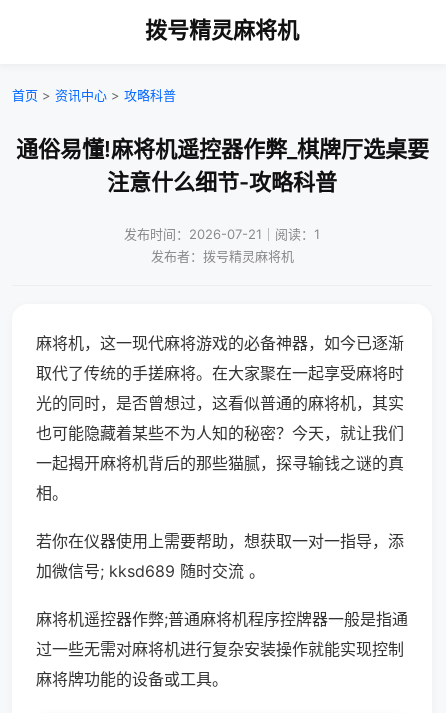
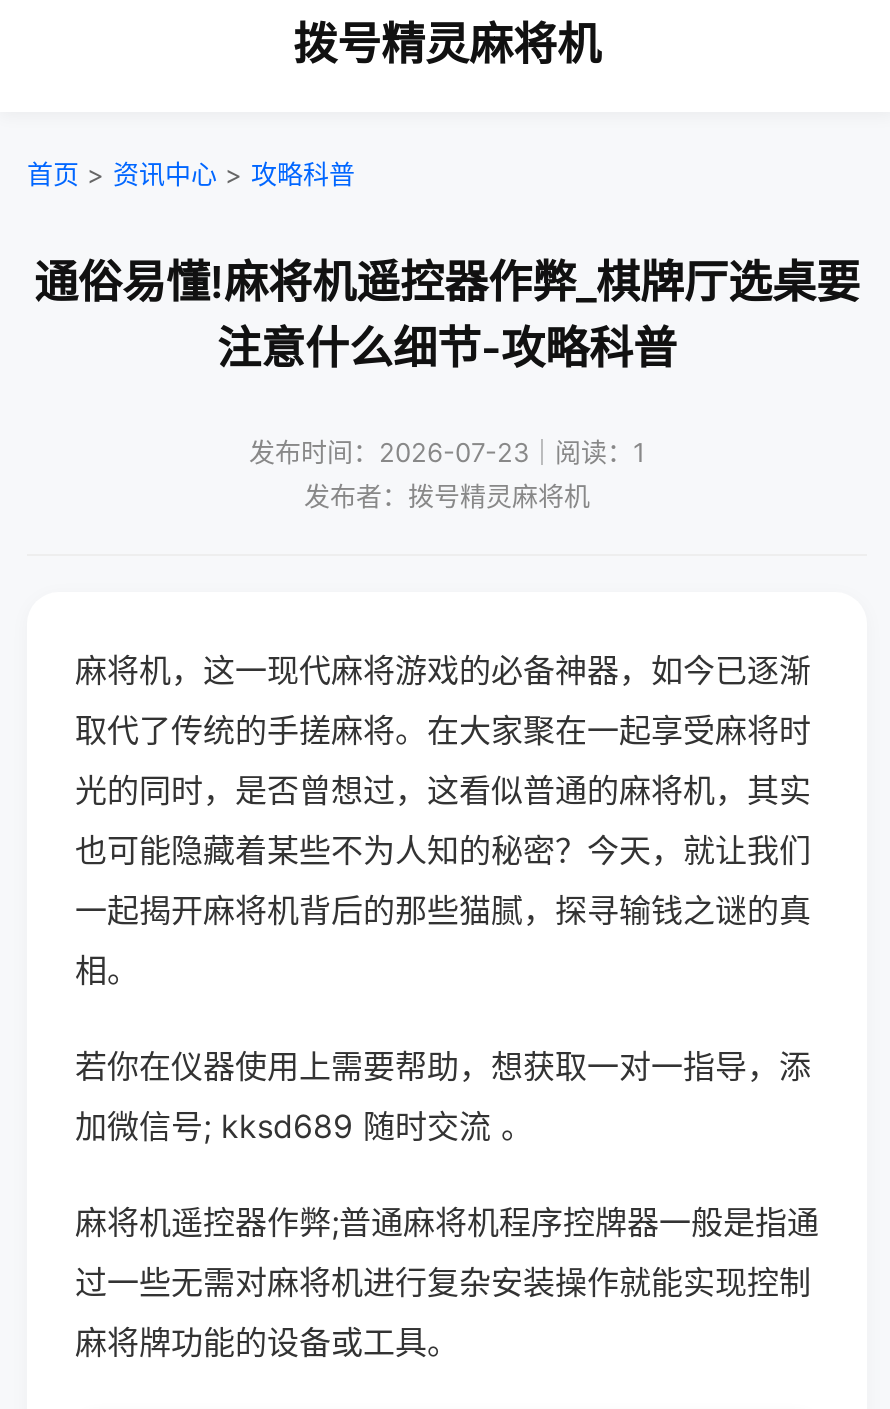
- 发布时间：2026-07-21｜阅读：1
+ 发布时间：2026-07-23｜阅读：1
